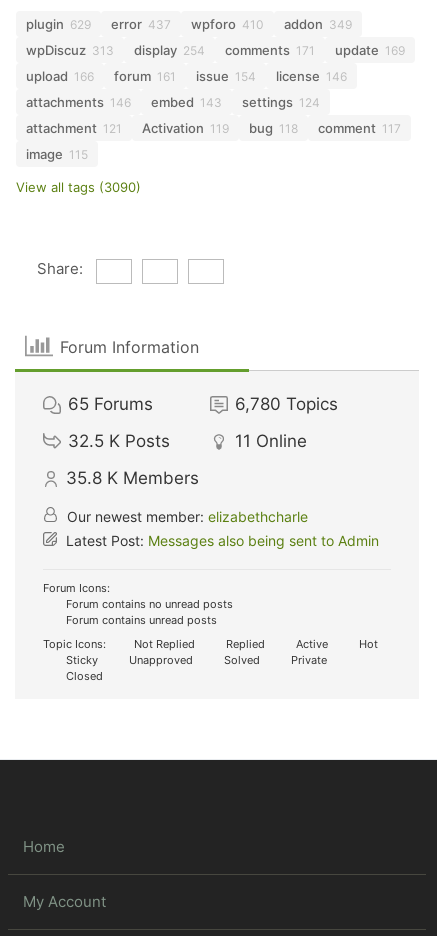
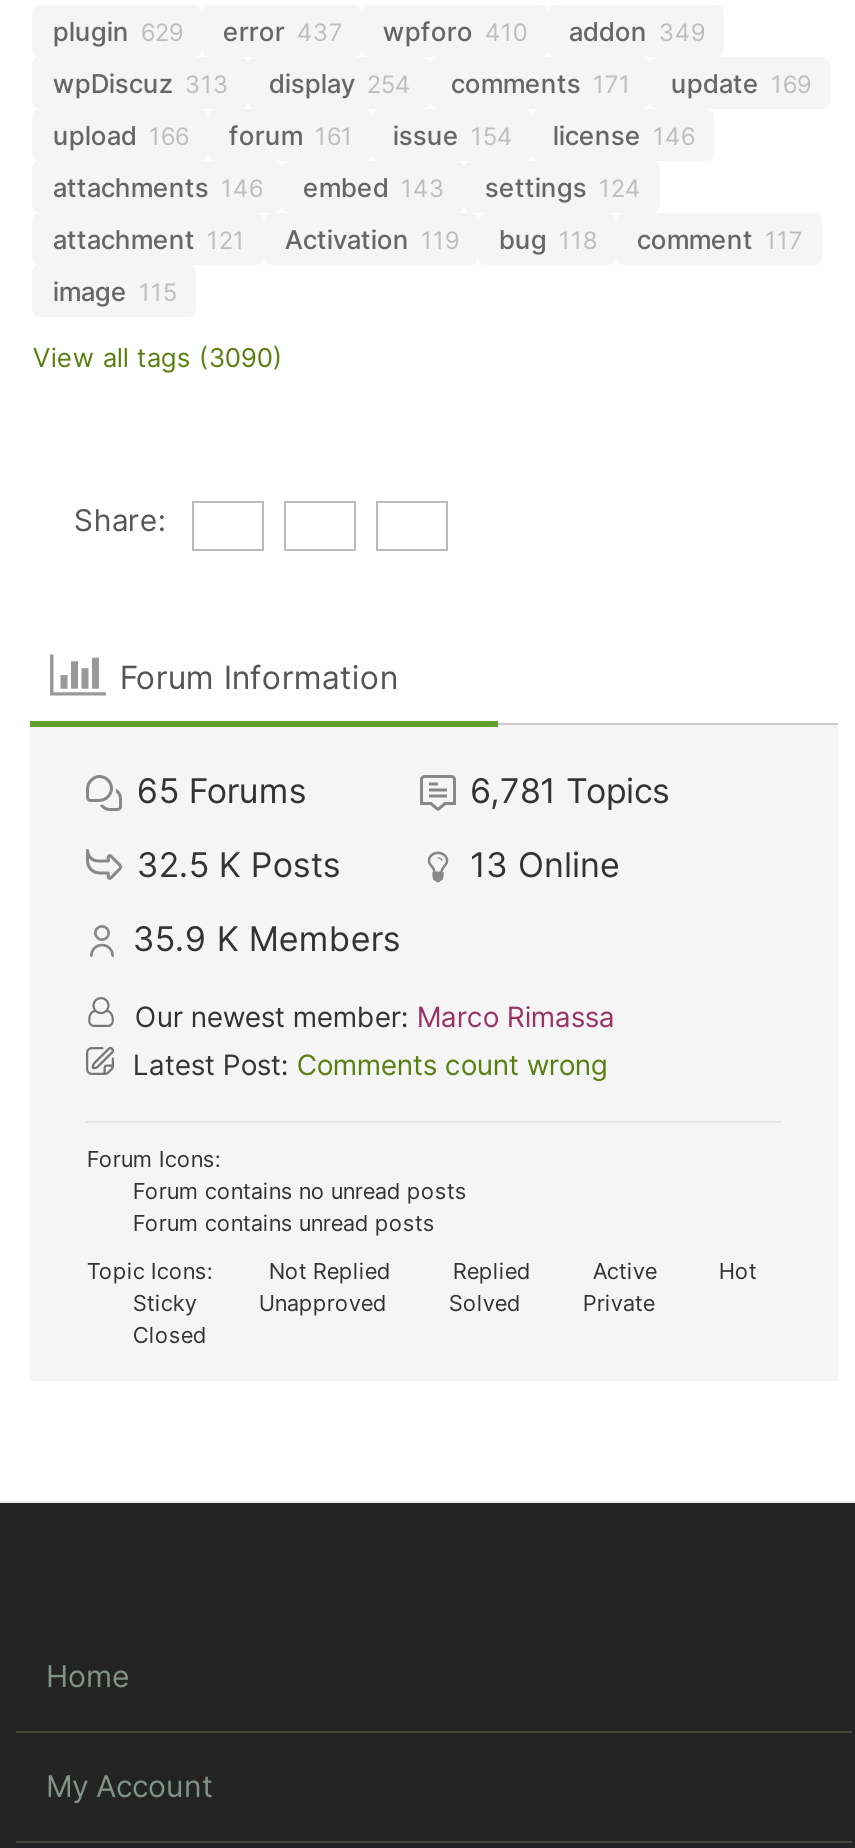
- 6,780 Topics
+ 6,781 Topics

- 11 Online
+ 13 Online

- 35.8 K Members
+ 35.9 K Members

- Our newest member: elizabethcharle
- Latest Post: Messages also being sent to Admin
+ Our newest member: Marco Rimassa
+ Latest Post: Comments count wrong
